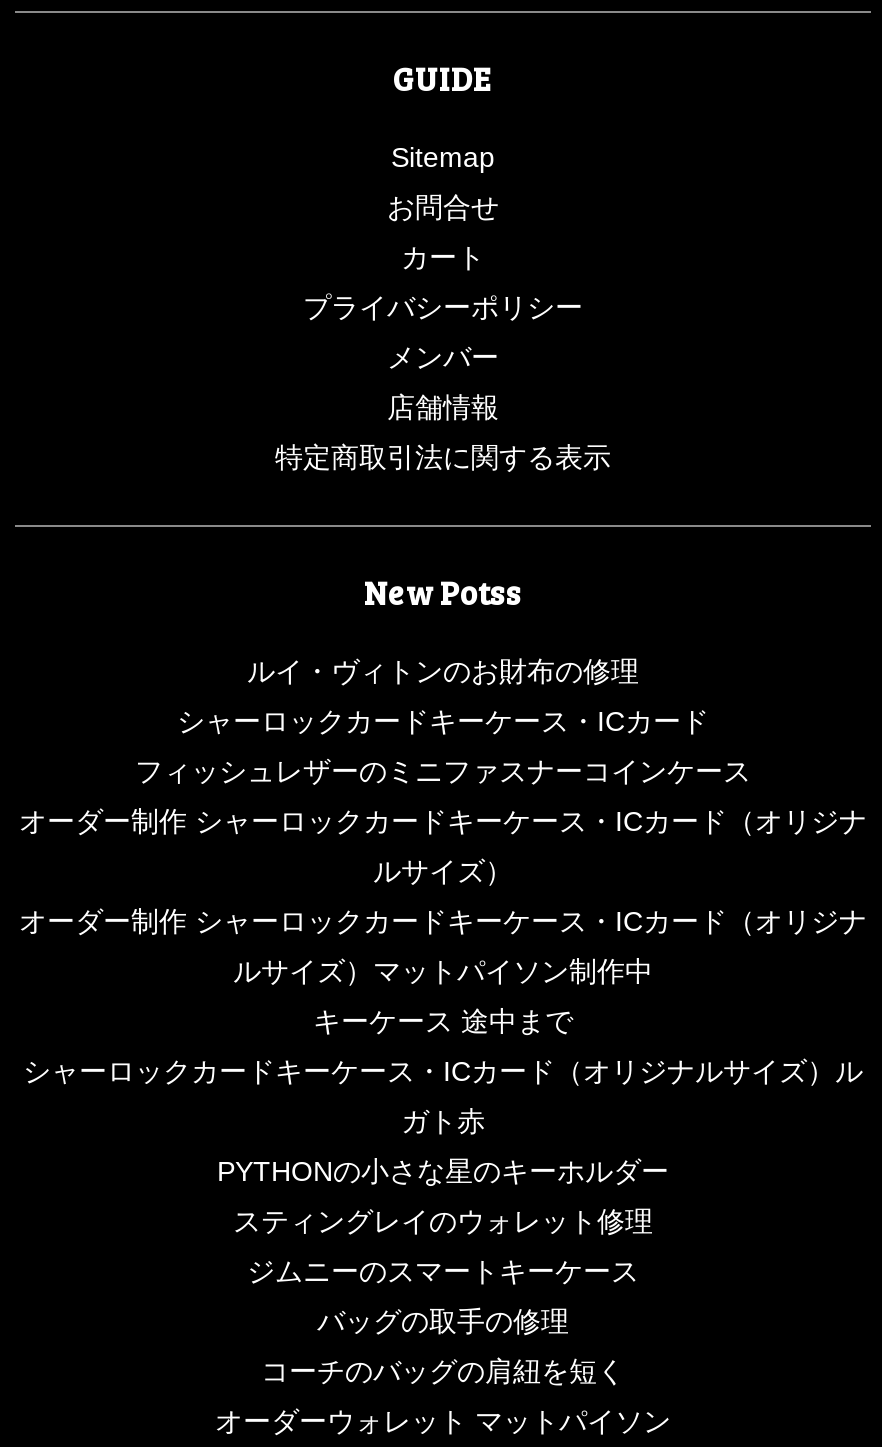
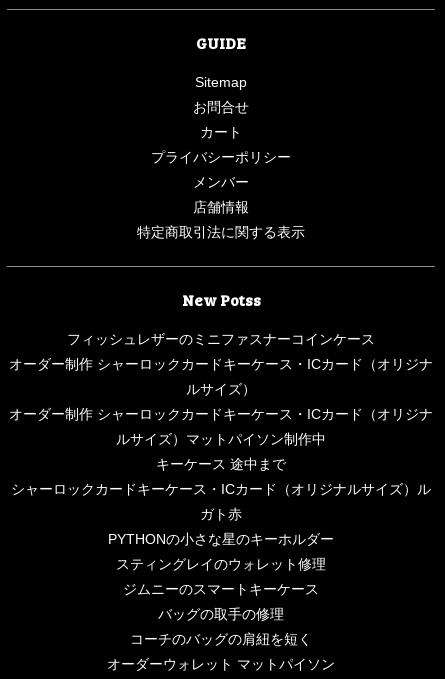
- ルイ・ヴィトンのお財布の修理
- シャーロックカードキーケース・ICカード
